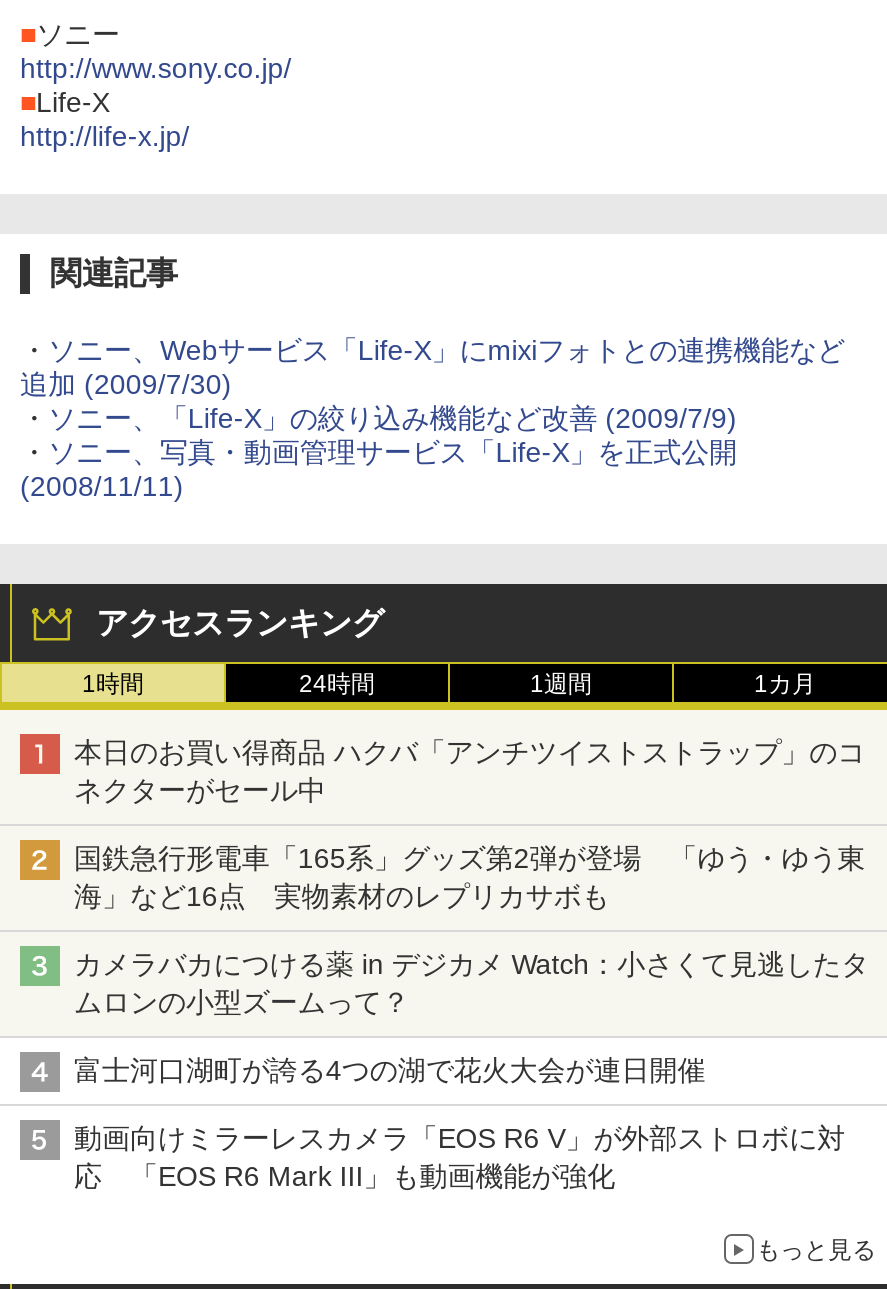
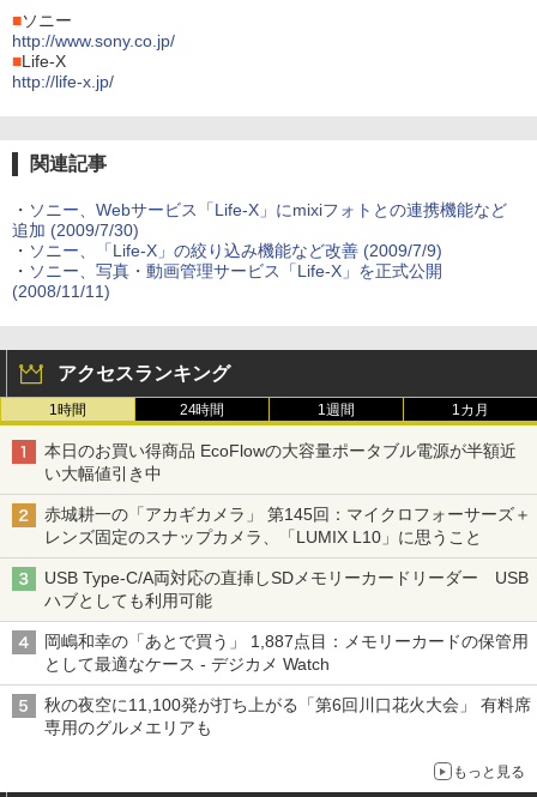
- 本日のお買い得商品 ハクバ「アンチツイストストラップ」のコ
- ネクターがセール中
+ 本日のお買い得商品 EcoFlowの大容量ポータブル電源が半額近
+ い大幅値引き中

- 国鉄急行形電車「165系」グッズ第2弾が登場 「ゆう・ゆう東
- 海」など16点 実物素材のレプリカサボも
+ 赤城耕一の「アカギカメラ」 第145回：マイクロフォーサーズ＋
+ レンズ固定のスナップカメラ、「LUMIX L10」に思うこと

- カメラバカにつける薬 in デジカメ Watch：小さくて見逃したタ
- ムロンの小型ズームって？
+ USB Type-C/A両対応の直挿しSDメモリーカードリーダー USB
+ ハブとしても利用可能

- 富士河口湖町が誇る4つの湖で花火大会が連日開催
+ 岡嶋和幸の「あとで買う」 1,887点目：メモリーカードの保管用
+ として最適なケース - デジカメ Watch

- 動画向けミラーレスカメラ「EOS R6 V」が外部ストロボに対
- 応 「EOS R6 Mark III」も動画機能が強化
+ 秋の夜空に11,100発が打ち上がる「第6回川口花火大会」 有料席
+ 専用のグルメエリアも
